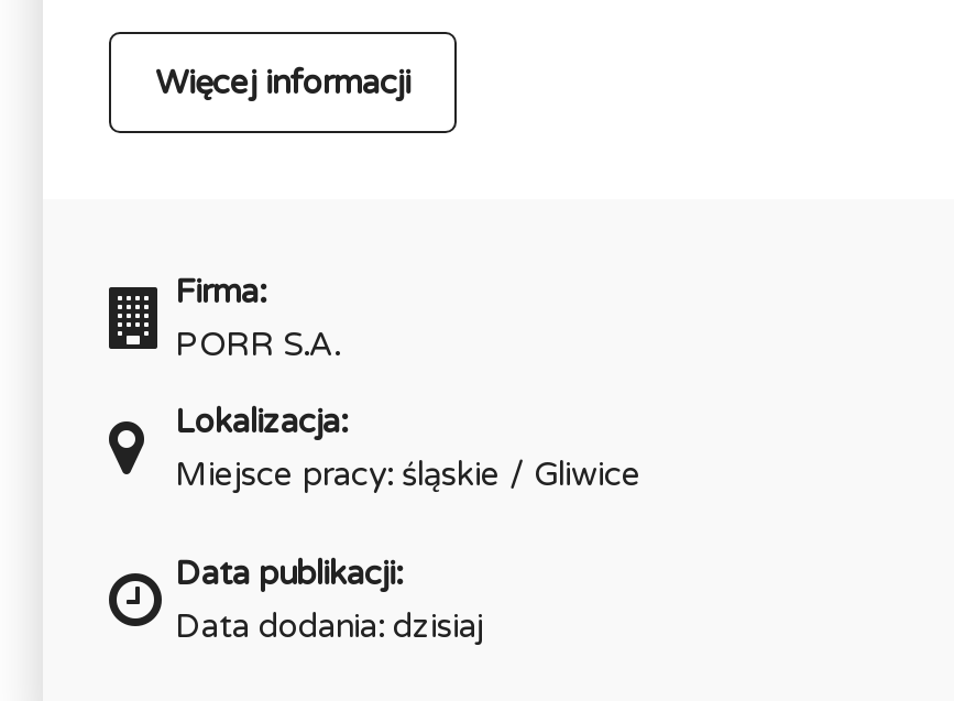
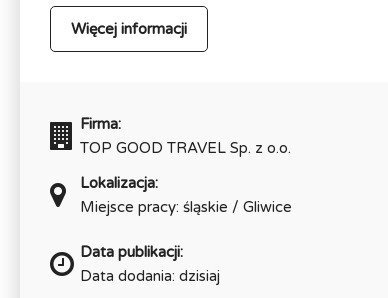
- PORR S.A.
+ TOP GOOD TRAVEL Sp. z o.o.
